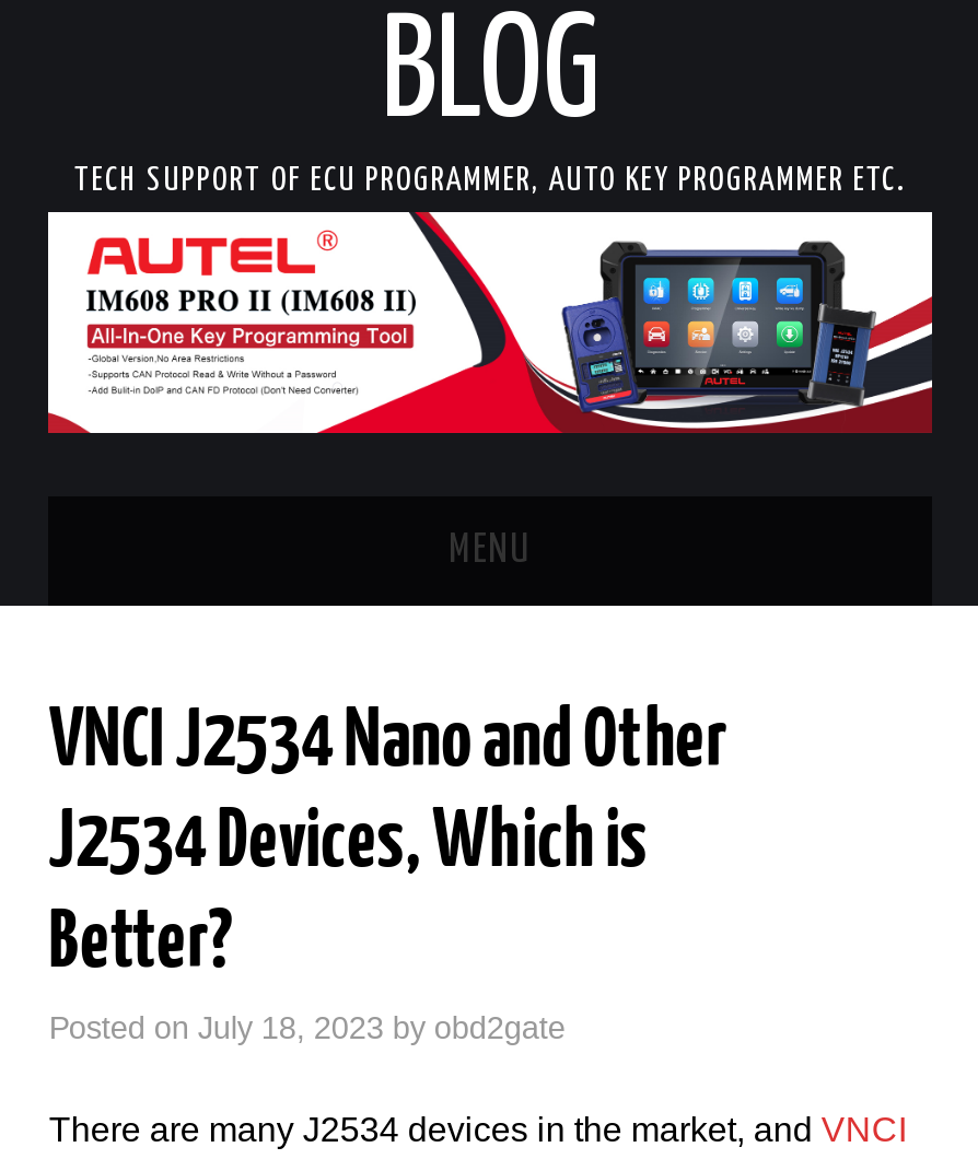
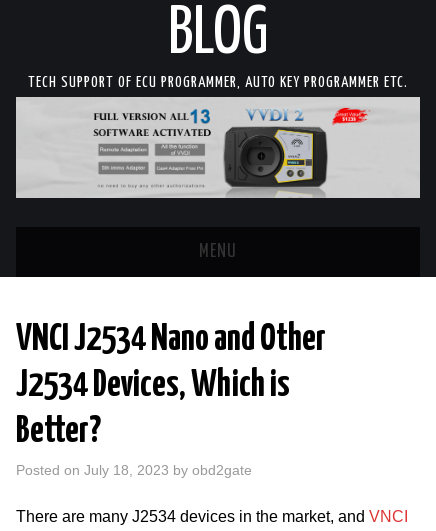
- [image]
+ [image]
